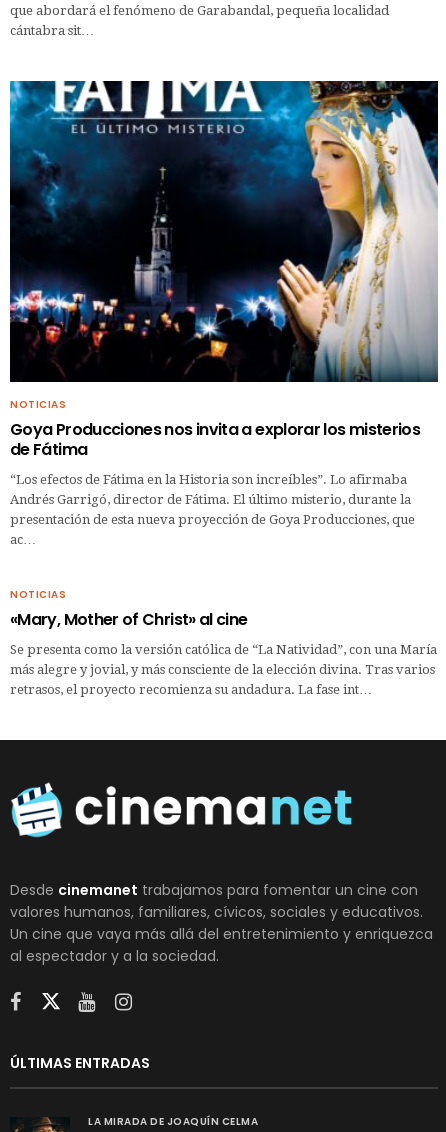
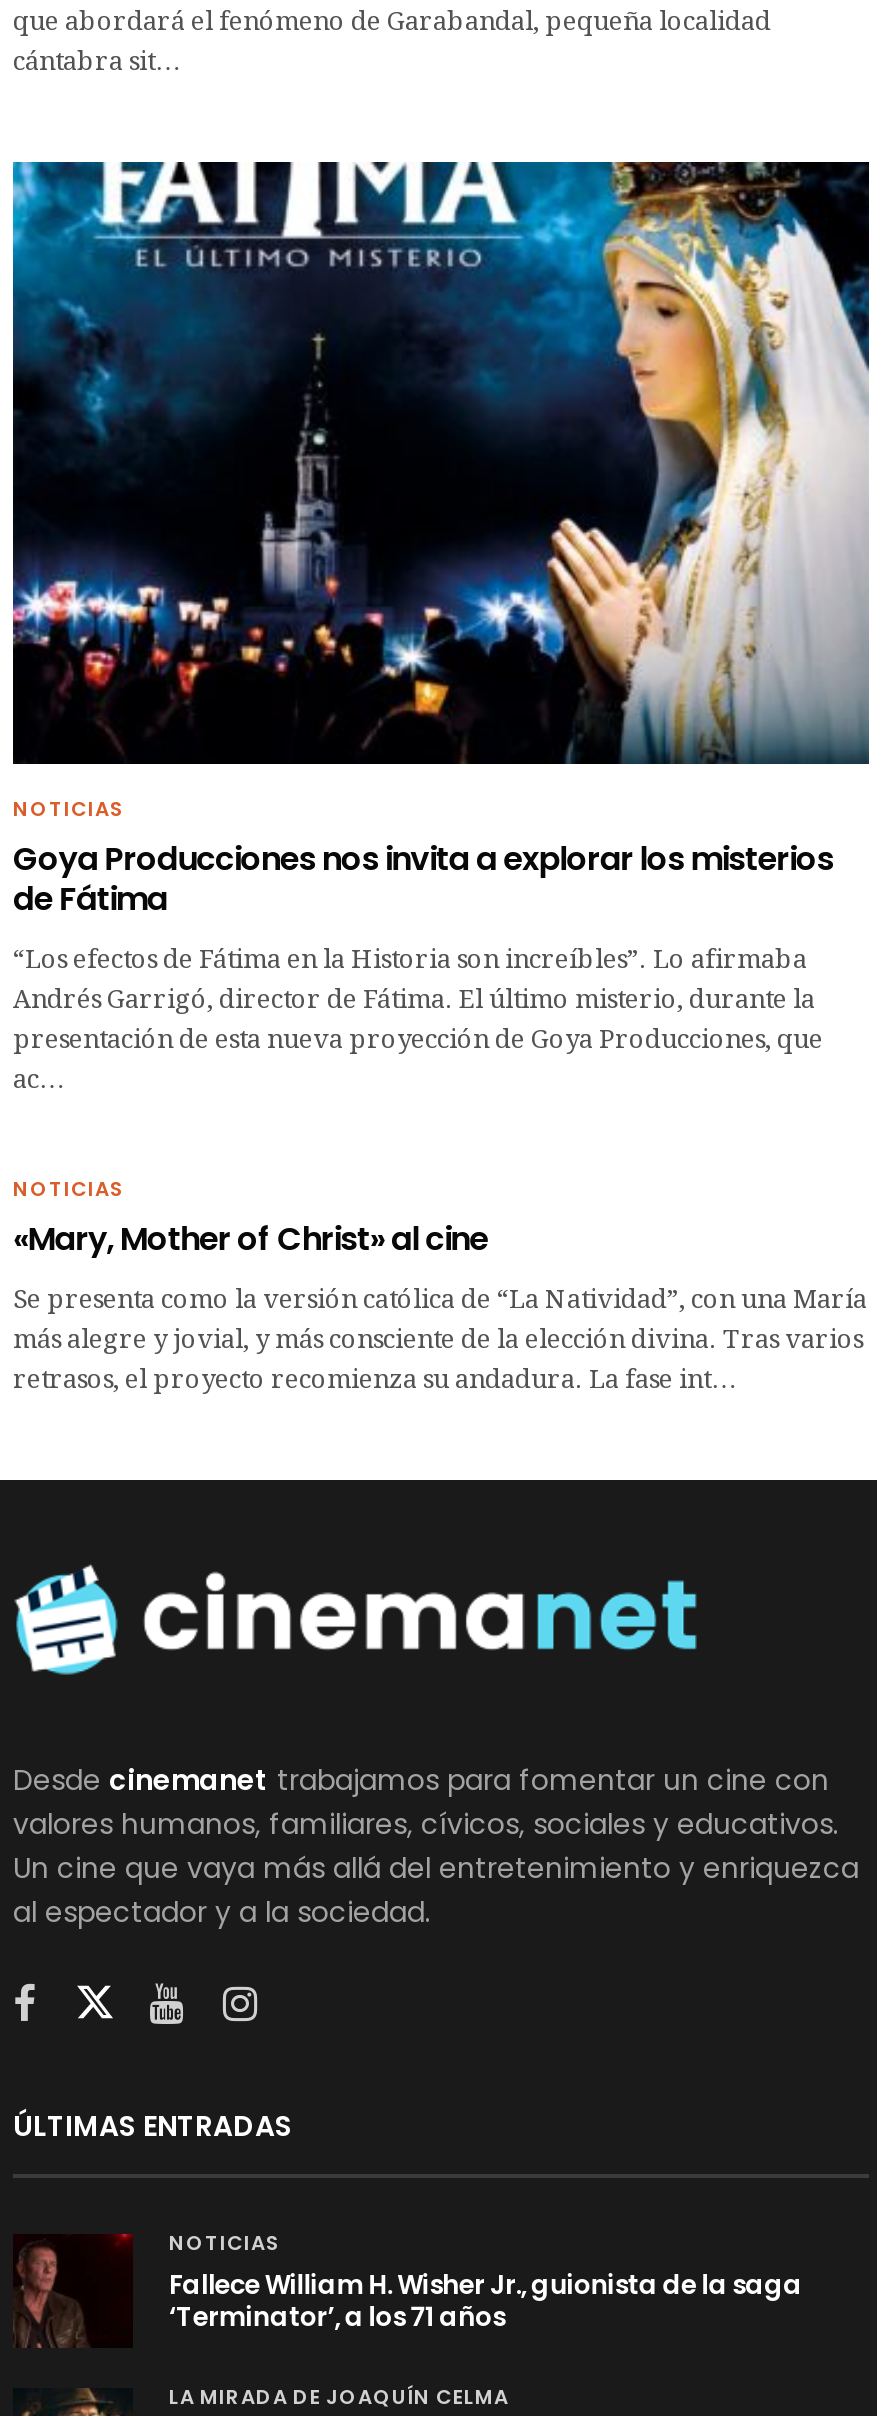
+ [image]
+ NOTICIAS
+ Fallece William H. Wisher Jr., guionista de la saga
+ ‘Terminator’, a los 71 años
